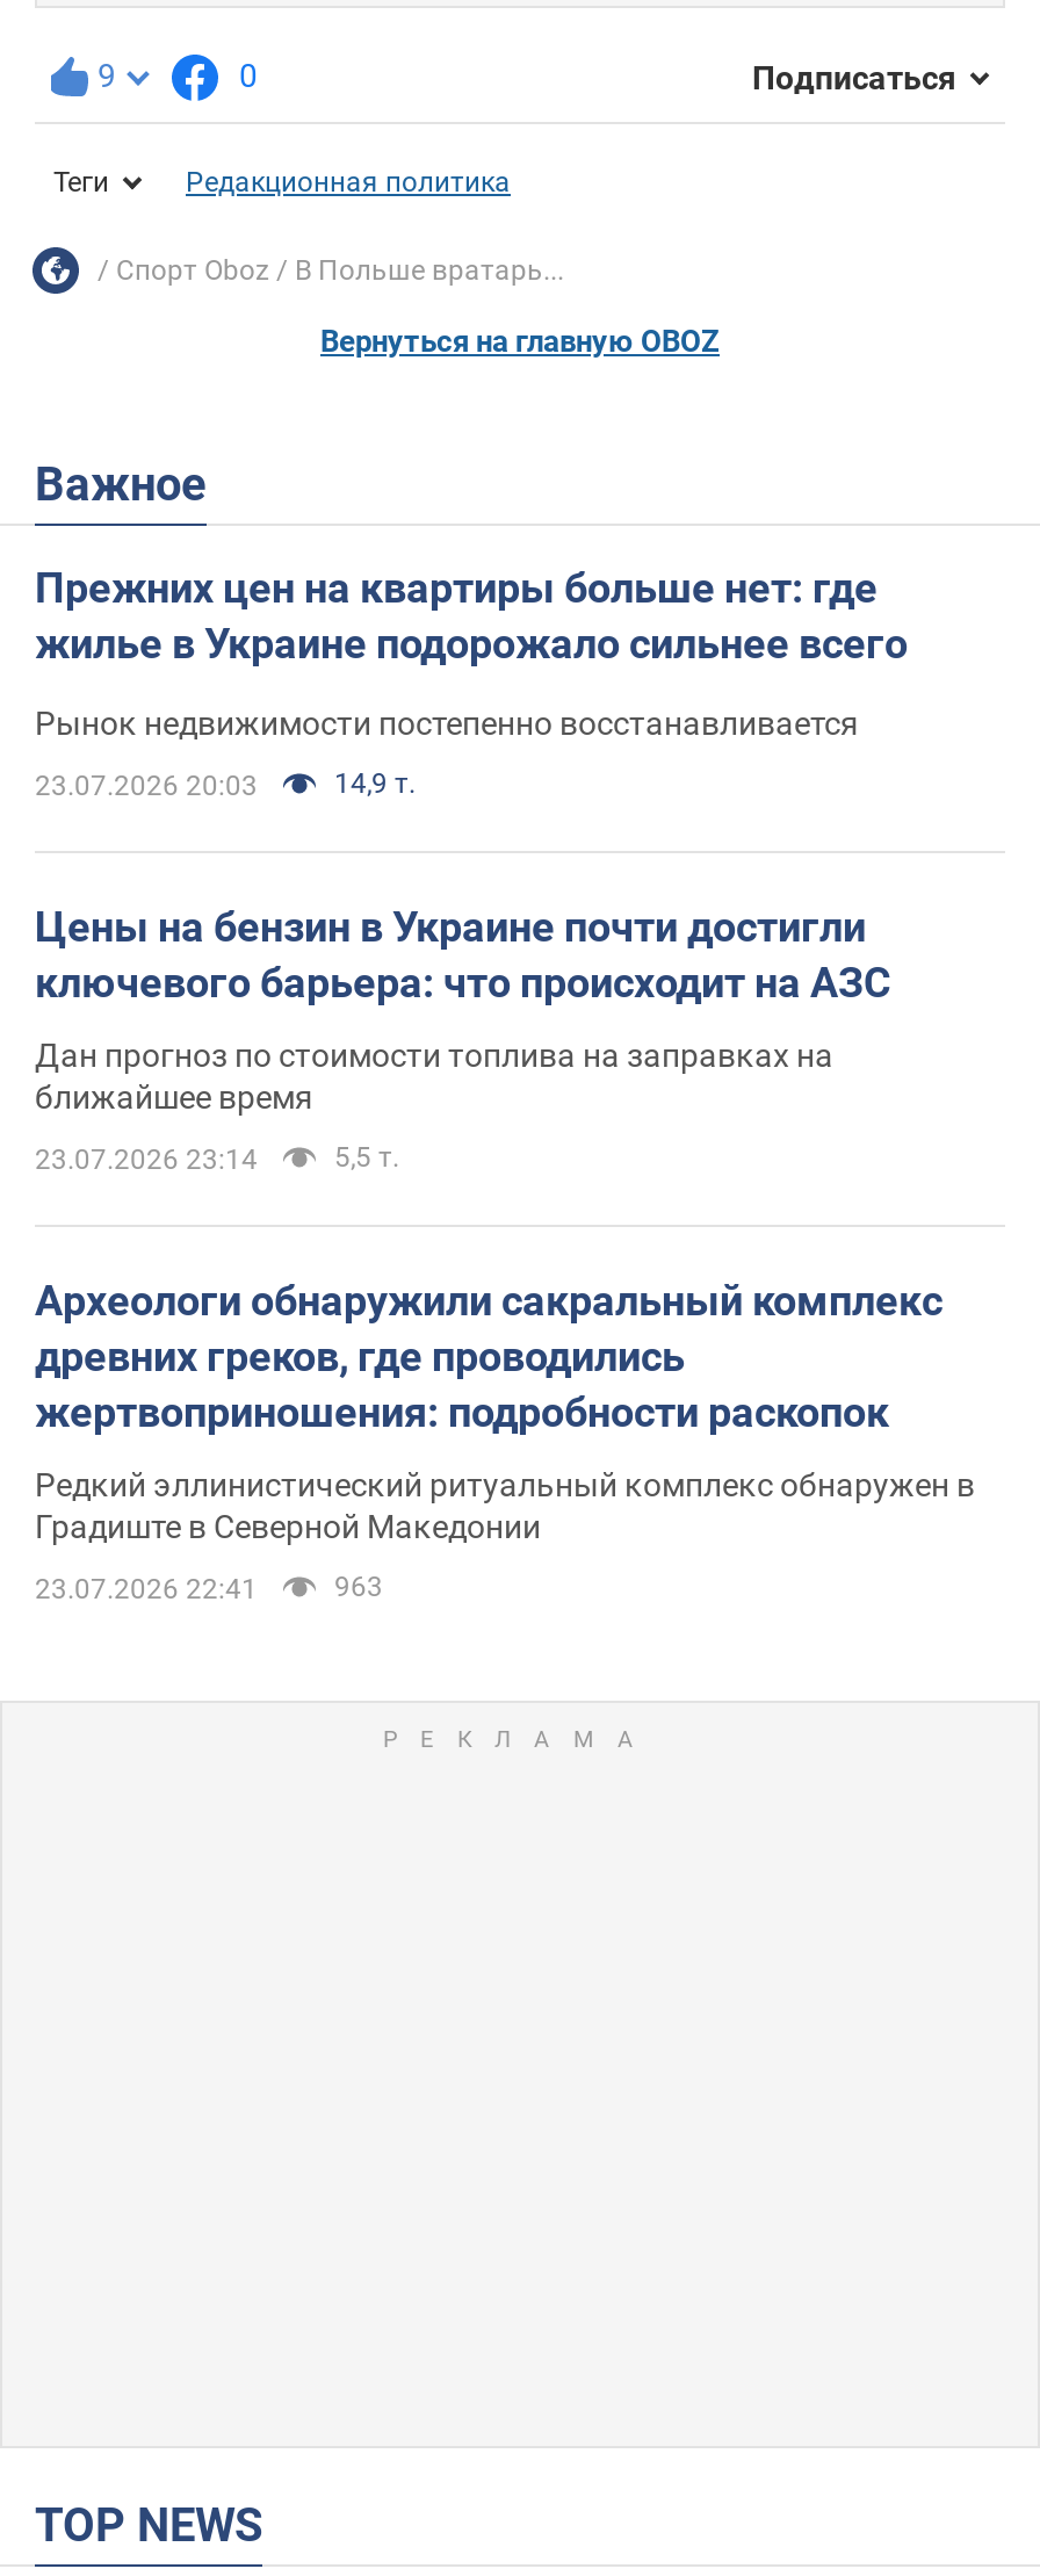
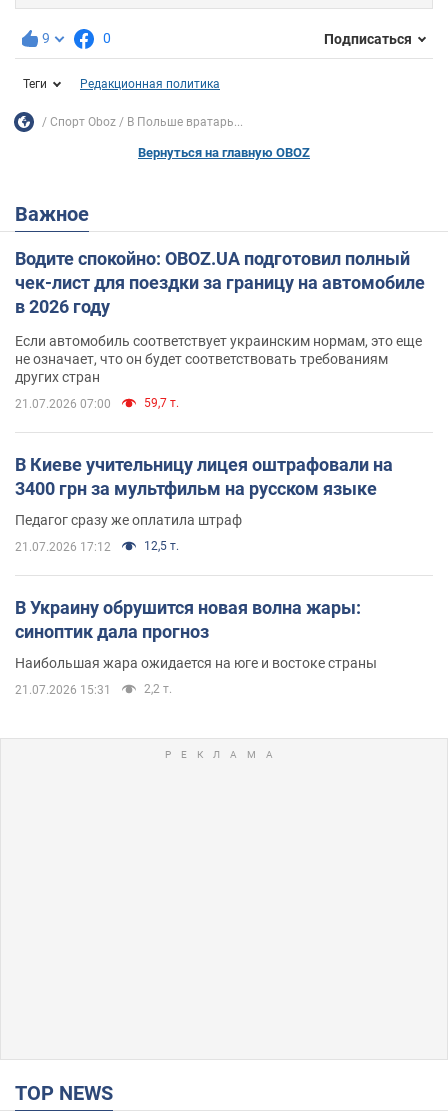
- Прежних цен на квартиры больше нет: где
- жилье в Украине подорожало сильнее всего
+ Водите спокойно: OBOZ.UA подготовил полный
+ чек-лист для поездки за границу на автомобиле
+ в 2026 году

- Рынок недвижимости постепенно восстанавливается
+ Если автомобиль соответствует украинским нормам, это еще
+ не означает, что он будет соответствовать требованиям
+ других стран

- 23.07.2026 20:03
- 14,9 т.
+ 21.07.2026 07:00
+ 59,7 т.

- Цены на бензин в Украине почти достигли
- ключевого барьера: что происходит на АЗС
+ В Киеве учительницу лицея оштрафовали на
+ 3400 грн за мультфильм на русском языке

- Дан прогноз по стоимости топлива на заправках на
- ближайшее время
+ Педагог сразу же оплатила штраф

- 23.07.2026 23:14
- 5,5 т.
+ 21.07.2026 17:12
+ 12,5 т.

- Археологи обнаружили сакральный комплекс
- древних греков, где проводились
- жертвоприношения: подробности раскопок
+ В Украину обрушится новая волна жары:
+ синоптик дала прогноз

- Редкий эллинистический ритуальный комплекс обнаружен в
- Градиште в Северной Македонии
+ Наибольшая жара ожидается на юге и востоке страны

- 23.07.2026 22:41
- 963
+ 21.07.2026 15:31
+ 2,2 т.
